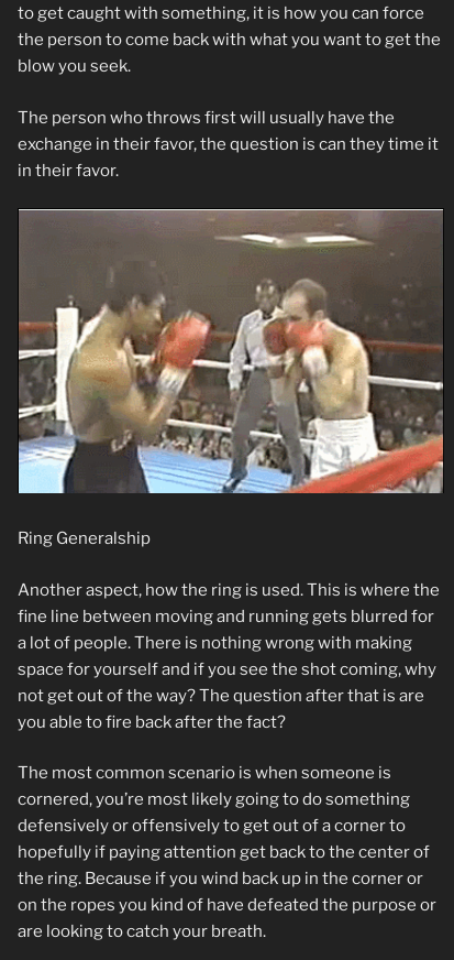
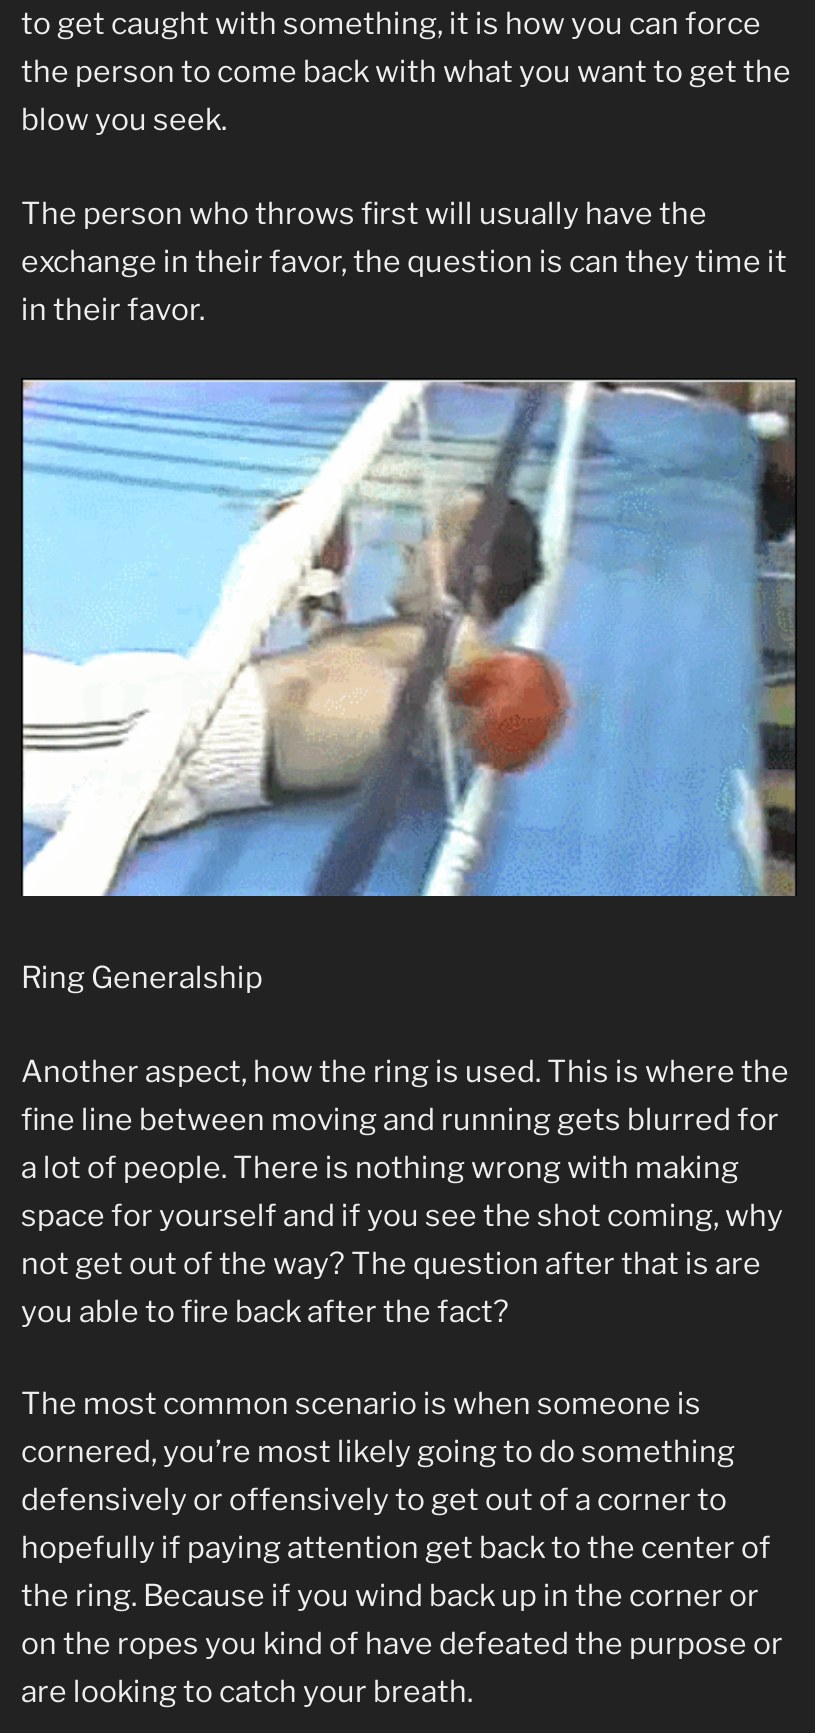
- [image]
+ [image]
